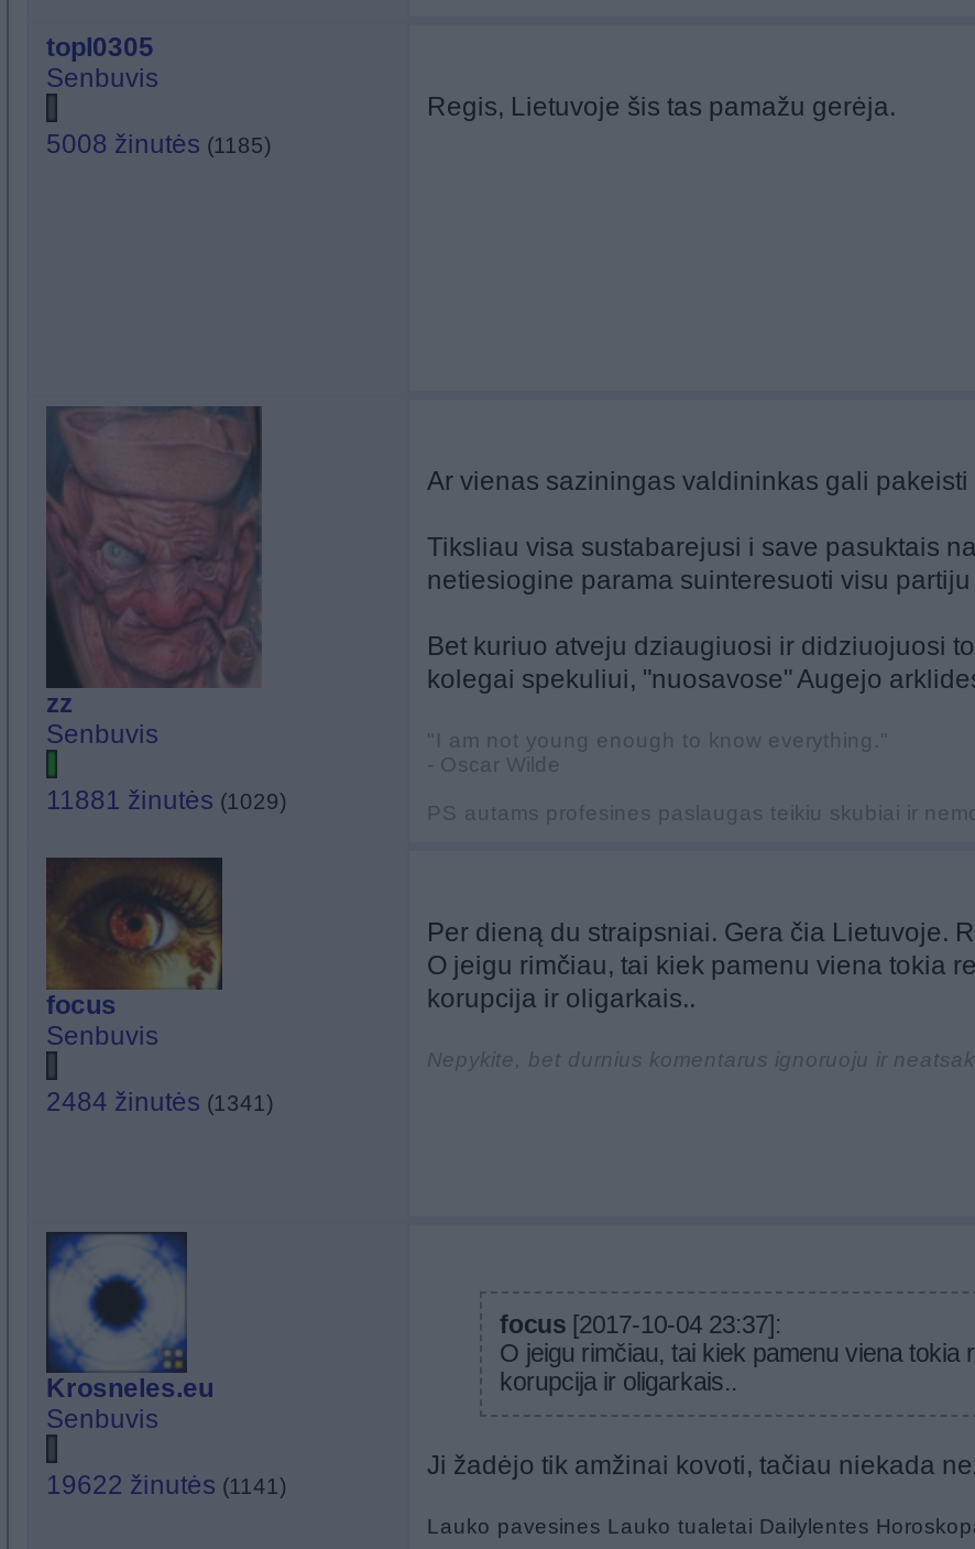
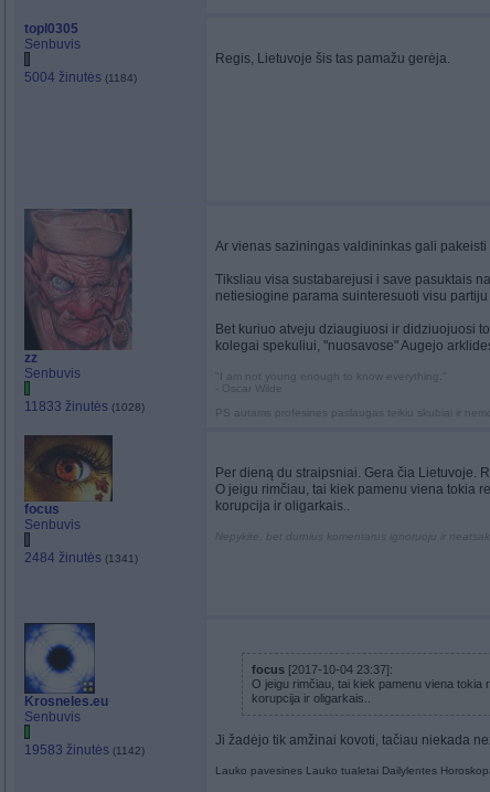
- 5008 žinutės (1185)
+ 5004 žinutės (1184)

- 11881 žinutės (1029)
+ 11833 žinutės (1028)

- 19622 žinutės (1141)
+ 19583 žinutės (1142)
